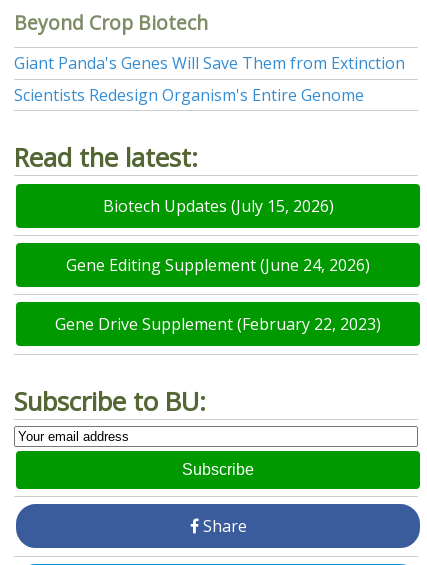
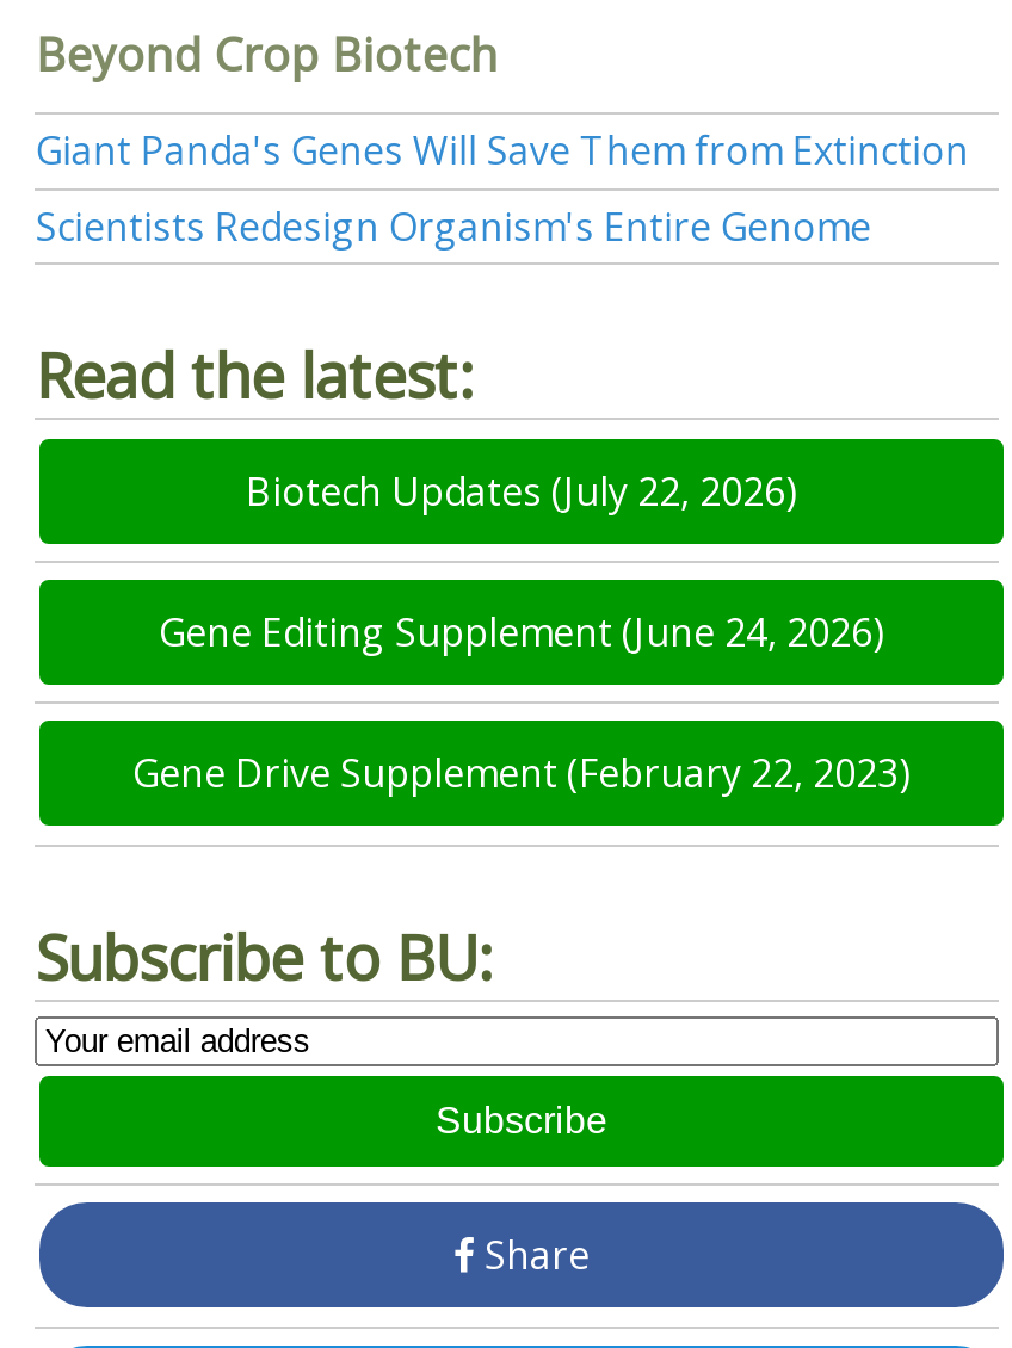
- Biotech Updates (July 15, 2026)
+ Biotech Updates (July 22, 2026)
